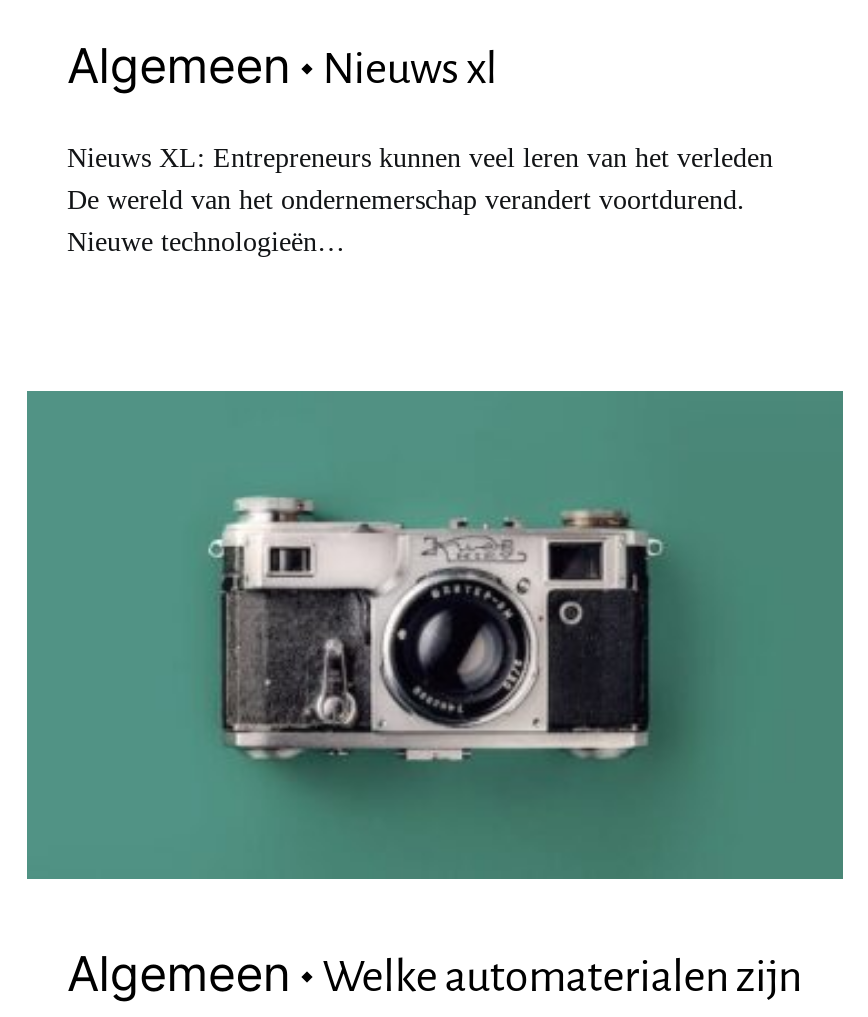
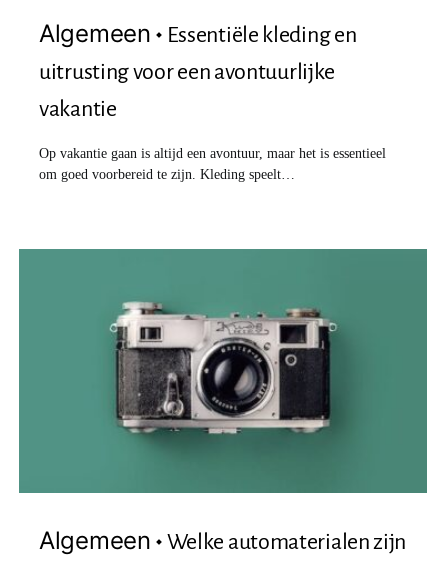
- Nieuws xl
- Nieuws XL: Entrepreneurs kunnen veel leren van het verleden
- De wereld van het ondernemerschap verandert voortdurend.
- Nieuwe technologieën…
+ Essentiële kleding en
+ uitrusting voor een avontuurlijke
+ vakantie
+ Op vakantie gaan is altijd een avontuur, maar het is essentieel
+ om goed voorbereid te zijn. Kleding speelt…
